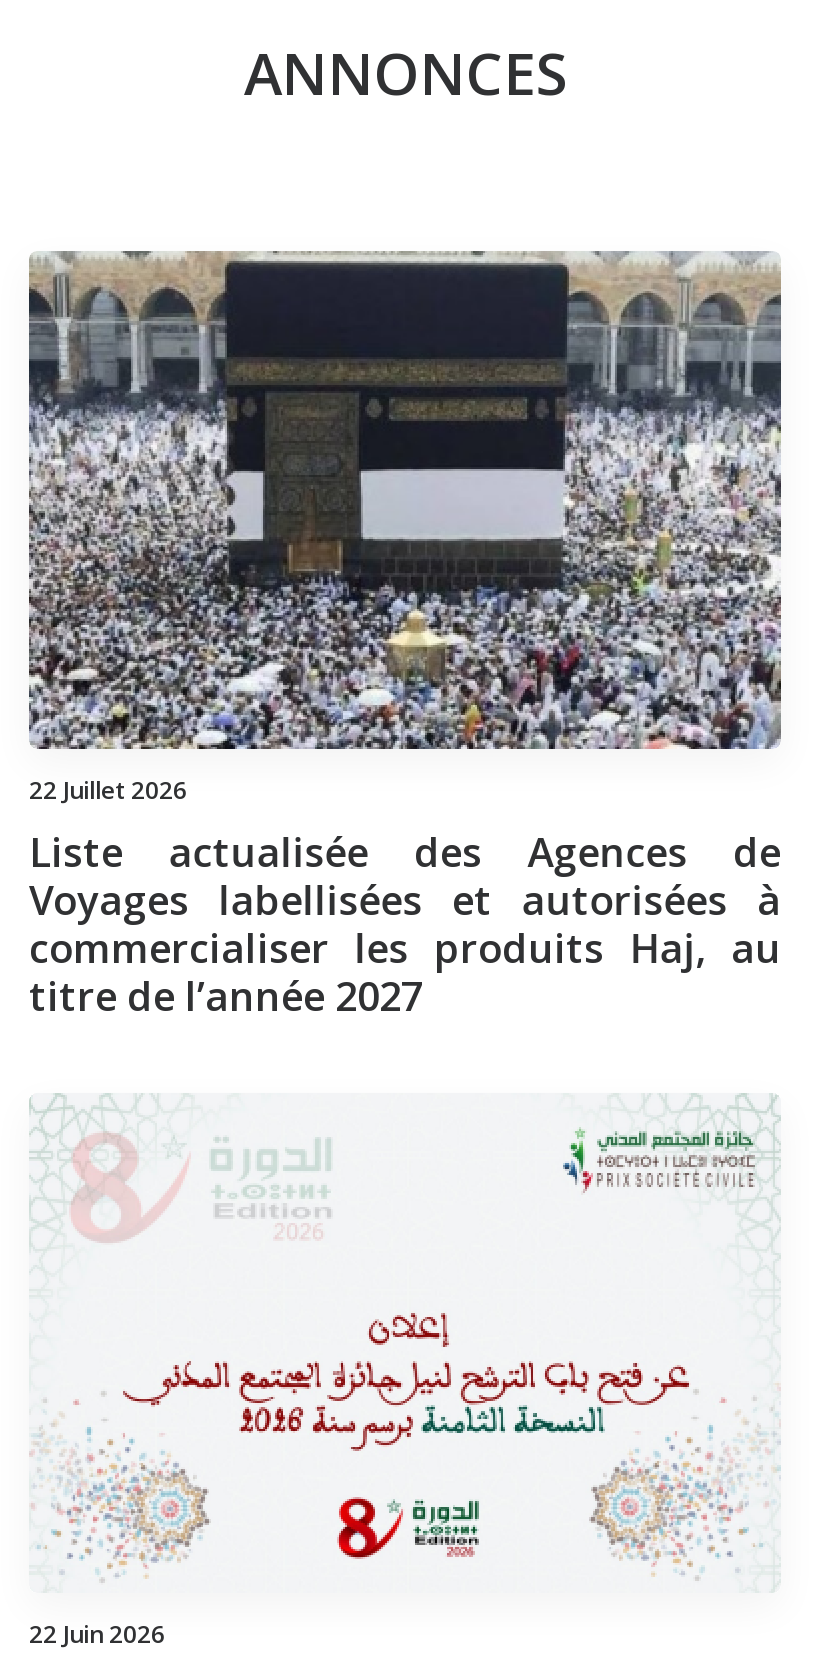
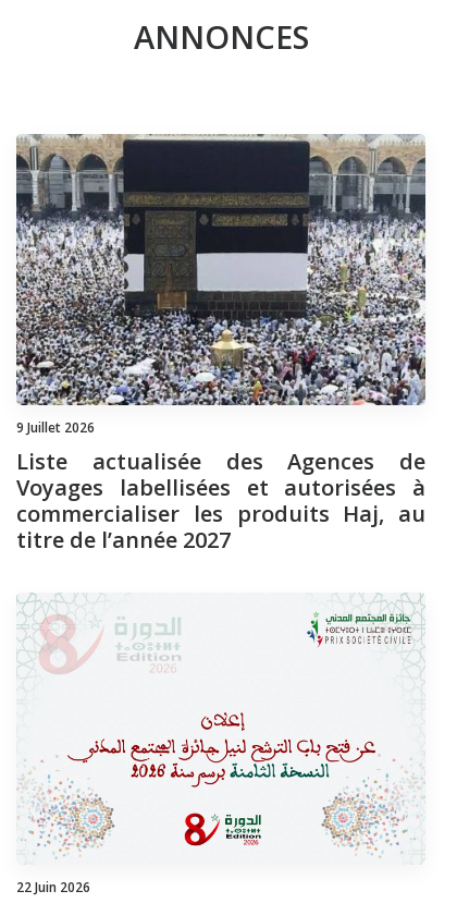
- 22 Juillet 2026
+ 9 Juillet 2026
